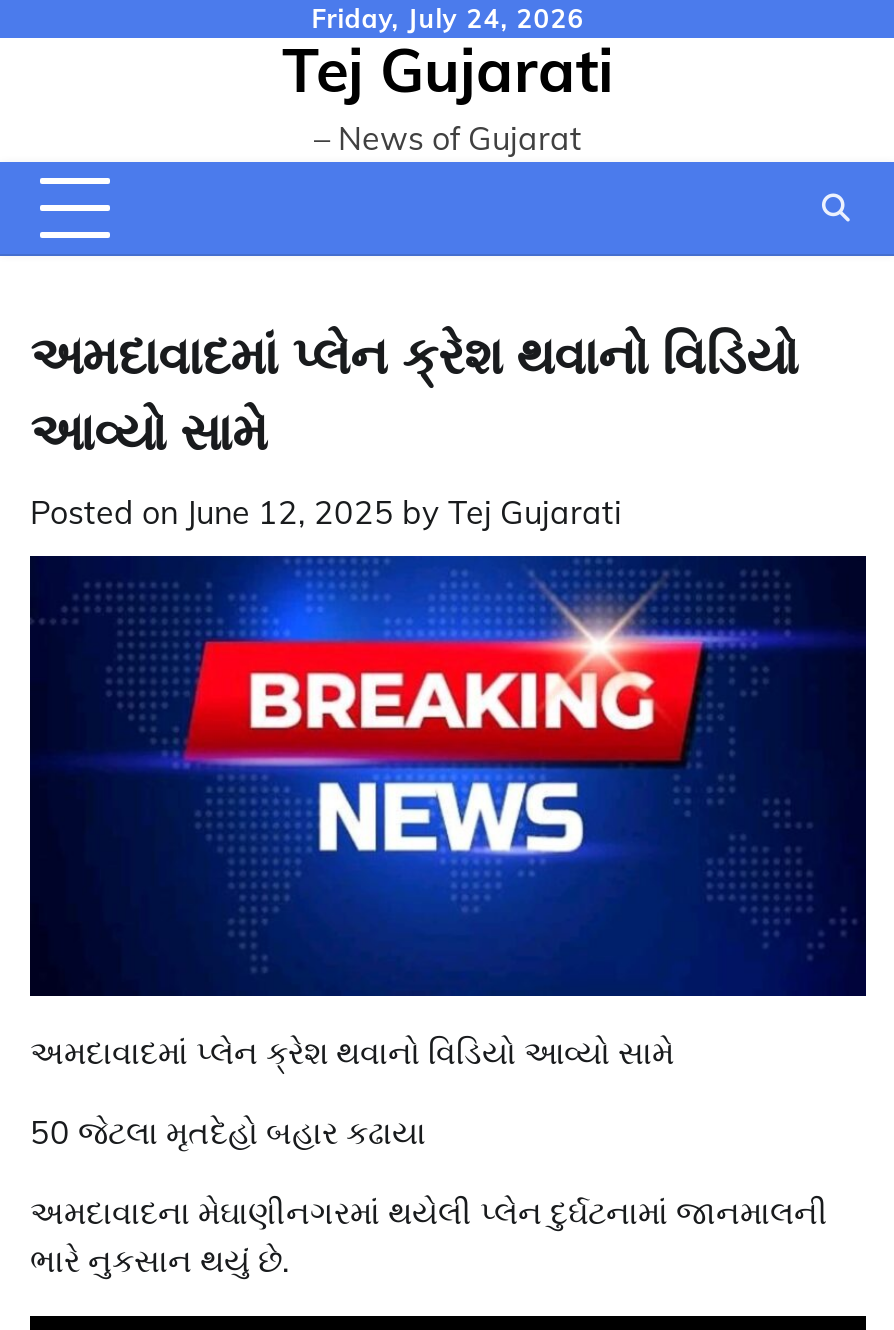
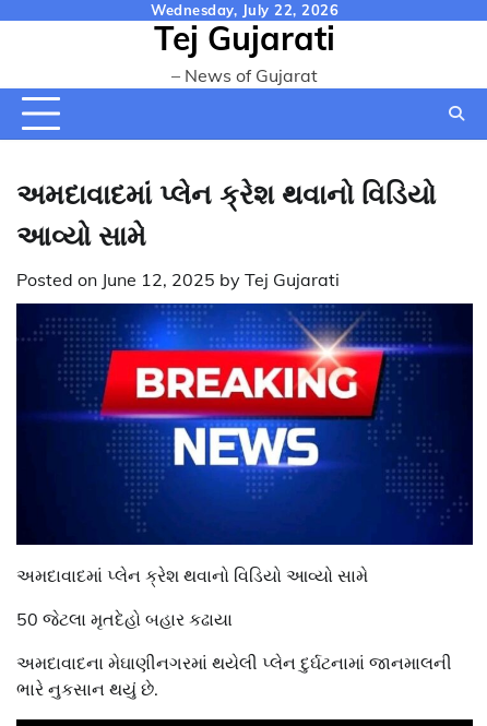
- Friday, July 24, 2026
+ Wednesday, July 22, 2026
